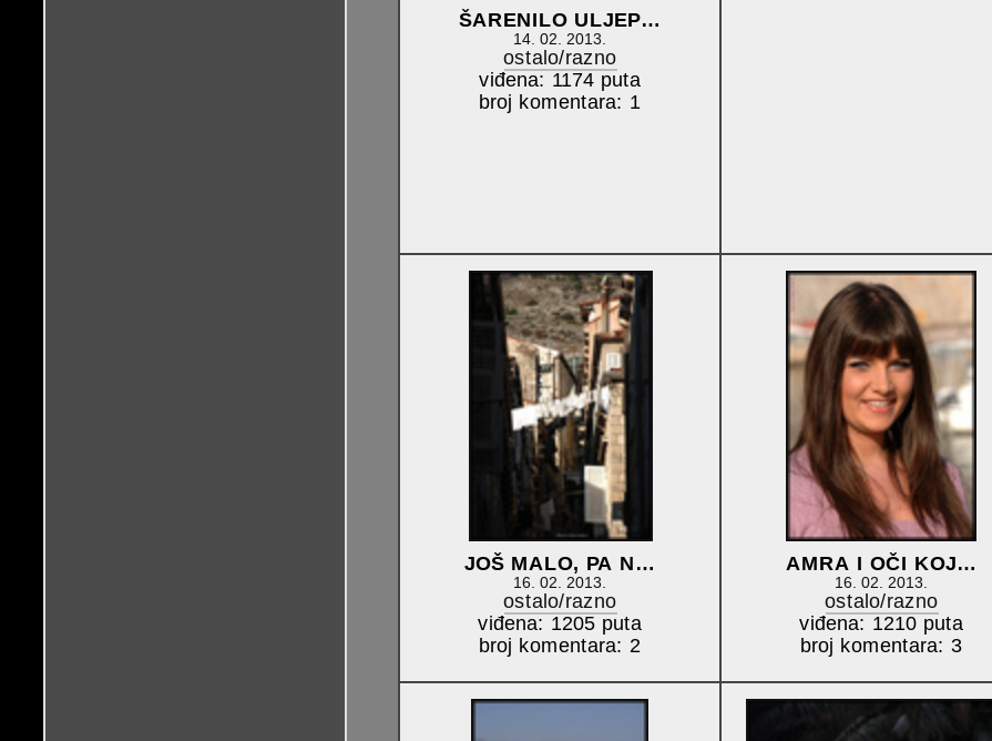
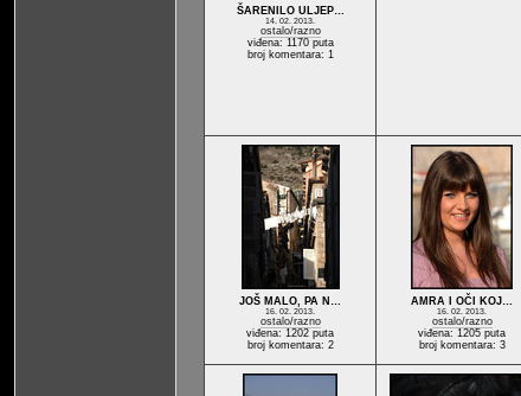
- viđena: 1174 puta
+ viđena: 1170 puta

- viđena: 1205 puta
+ viđena: 1202 puta

- viđena: 1210 puta
+ viđena: 1205 puta
